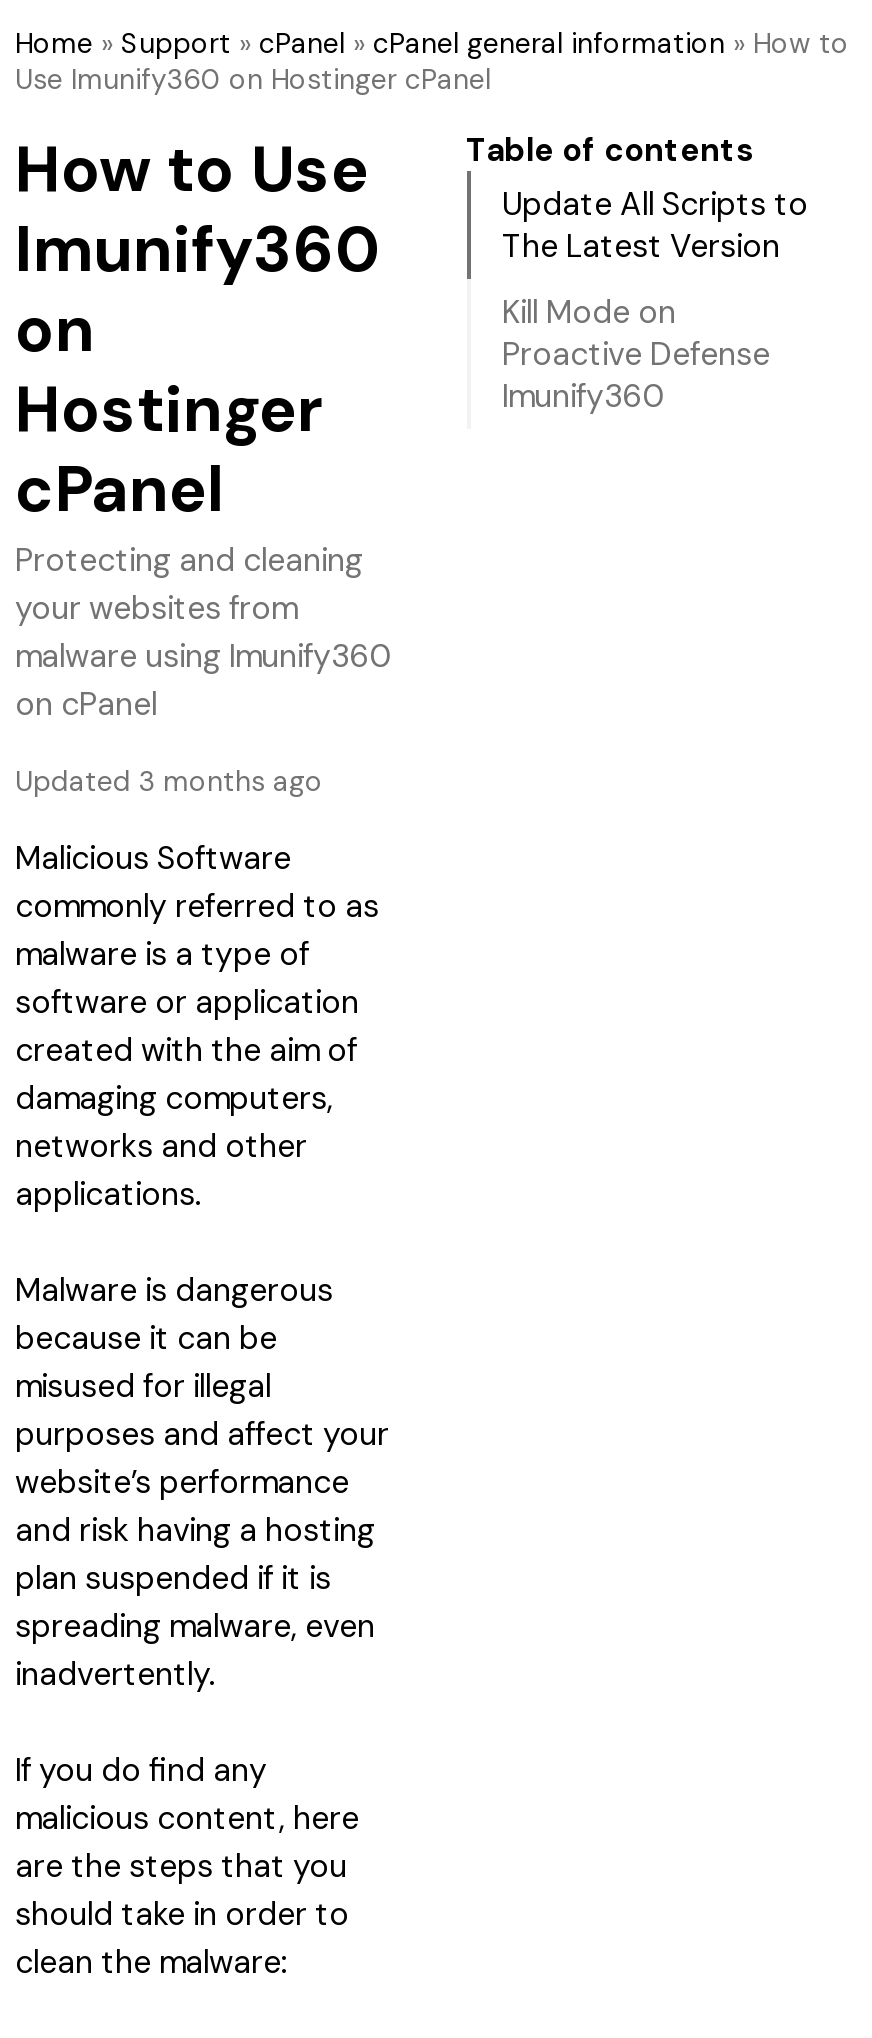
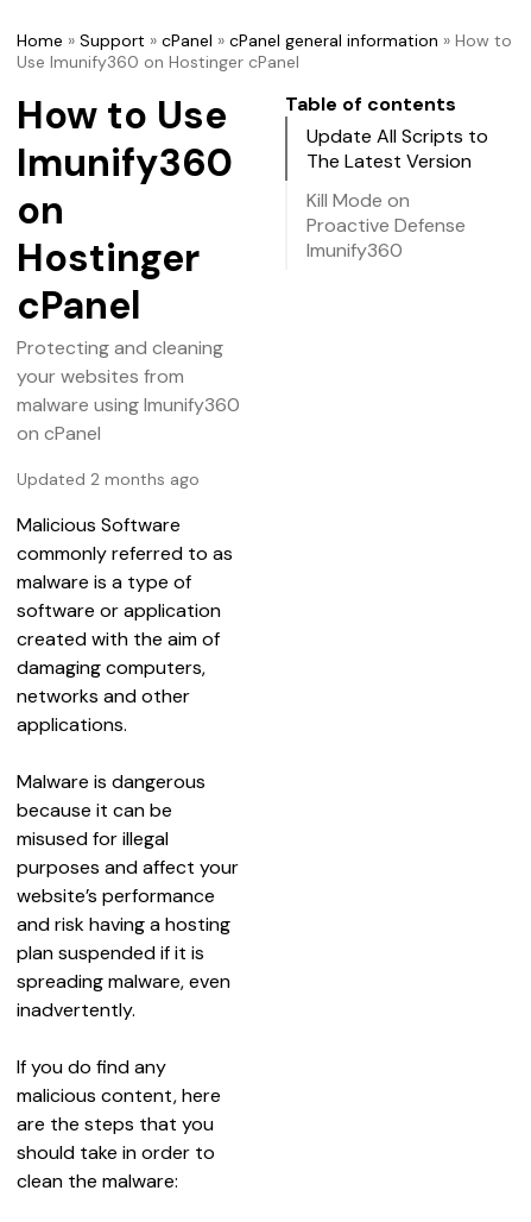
- Updated 3 months ago
+ Updated 2 months ago
